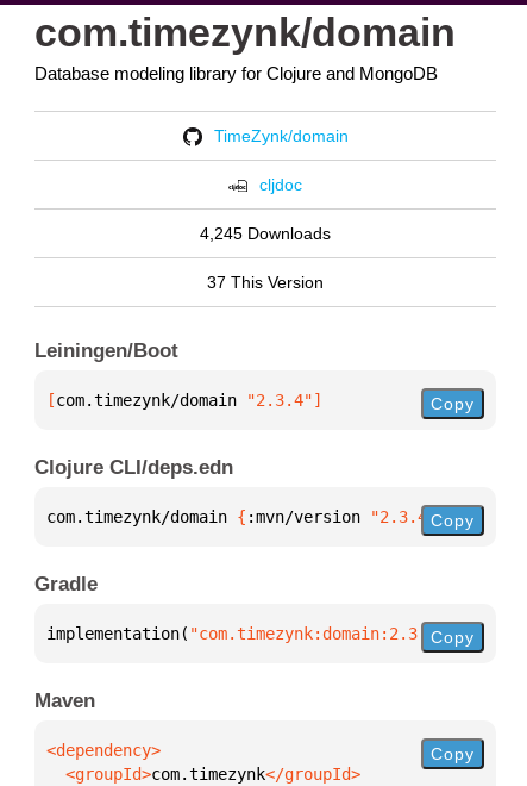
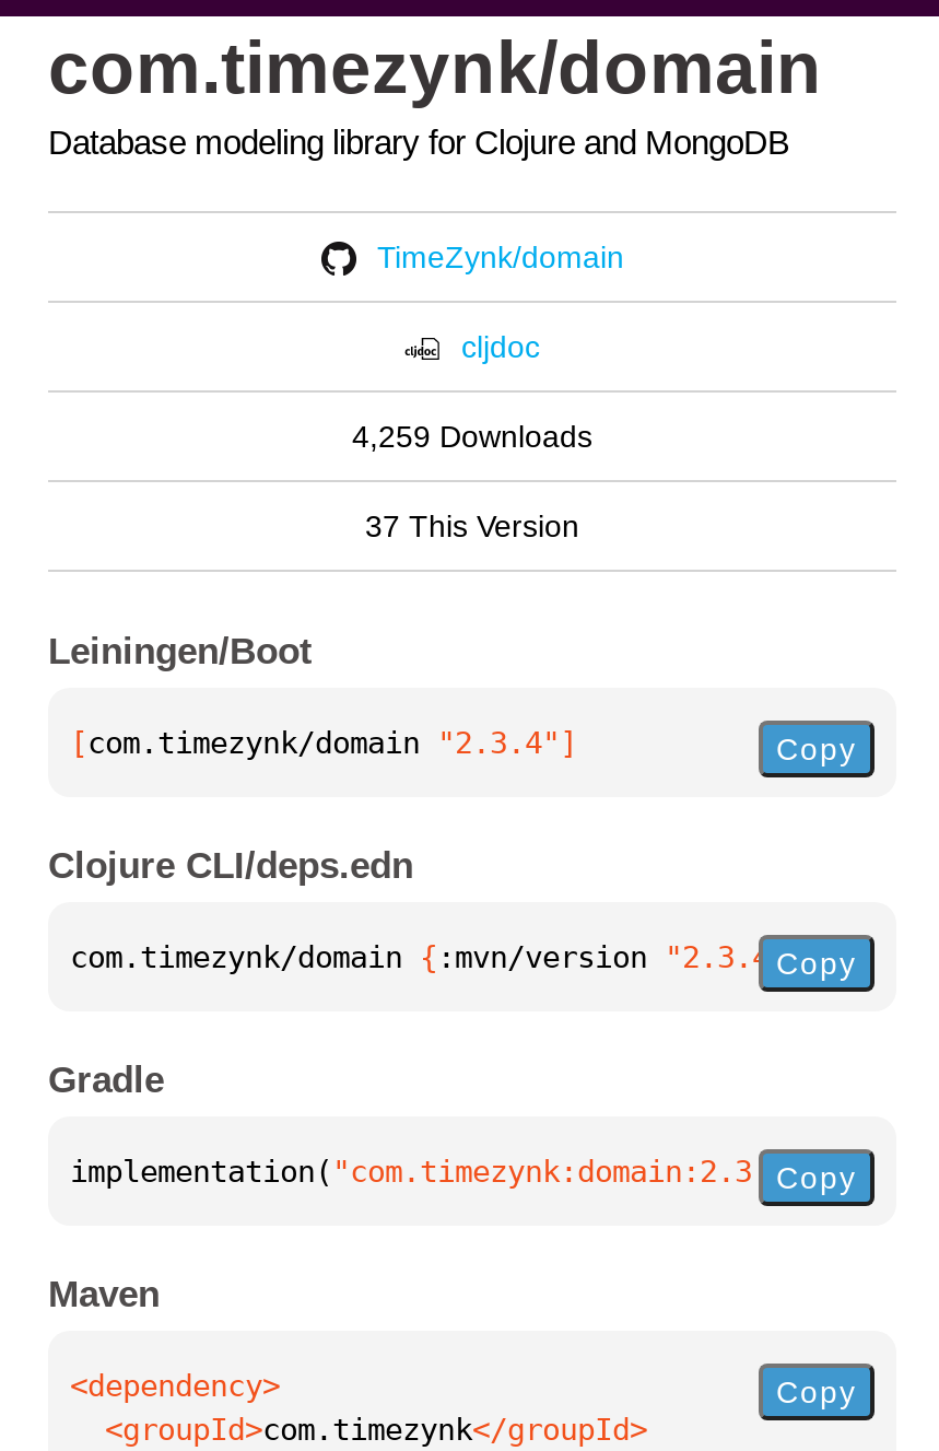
- 4,245 Downloads
+ 4,259 Downloads
